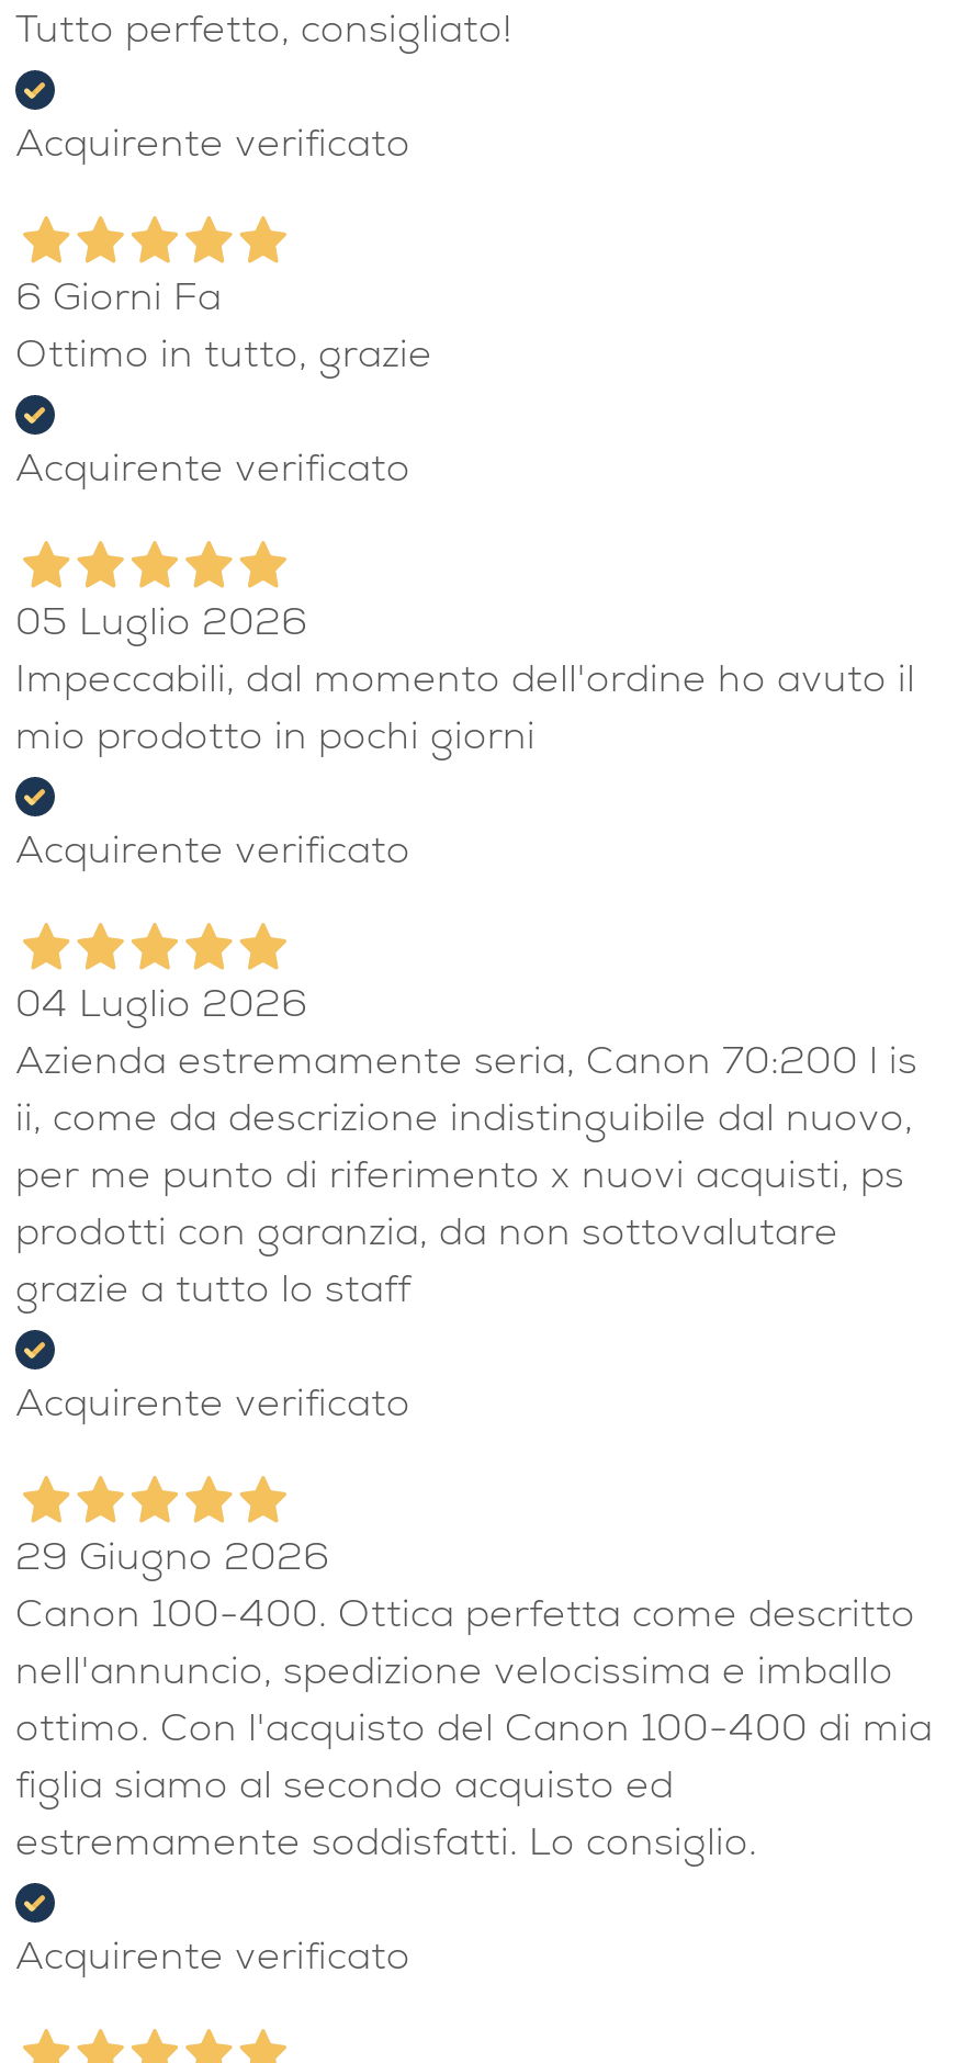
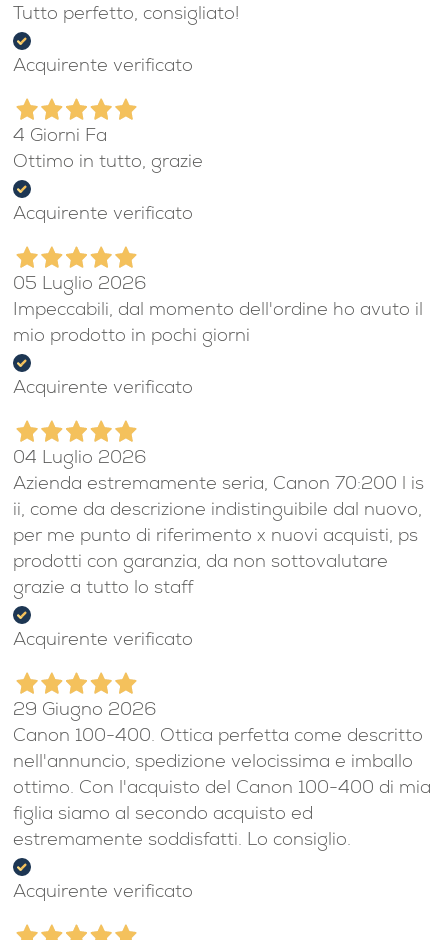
- 6 Giorni Fa
+ 4 Giorni Fa
